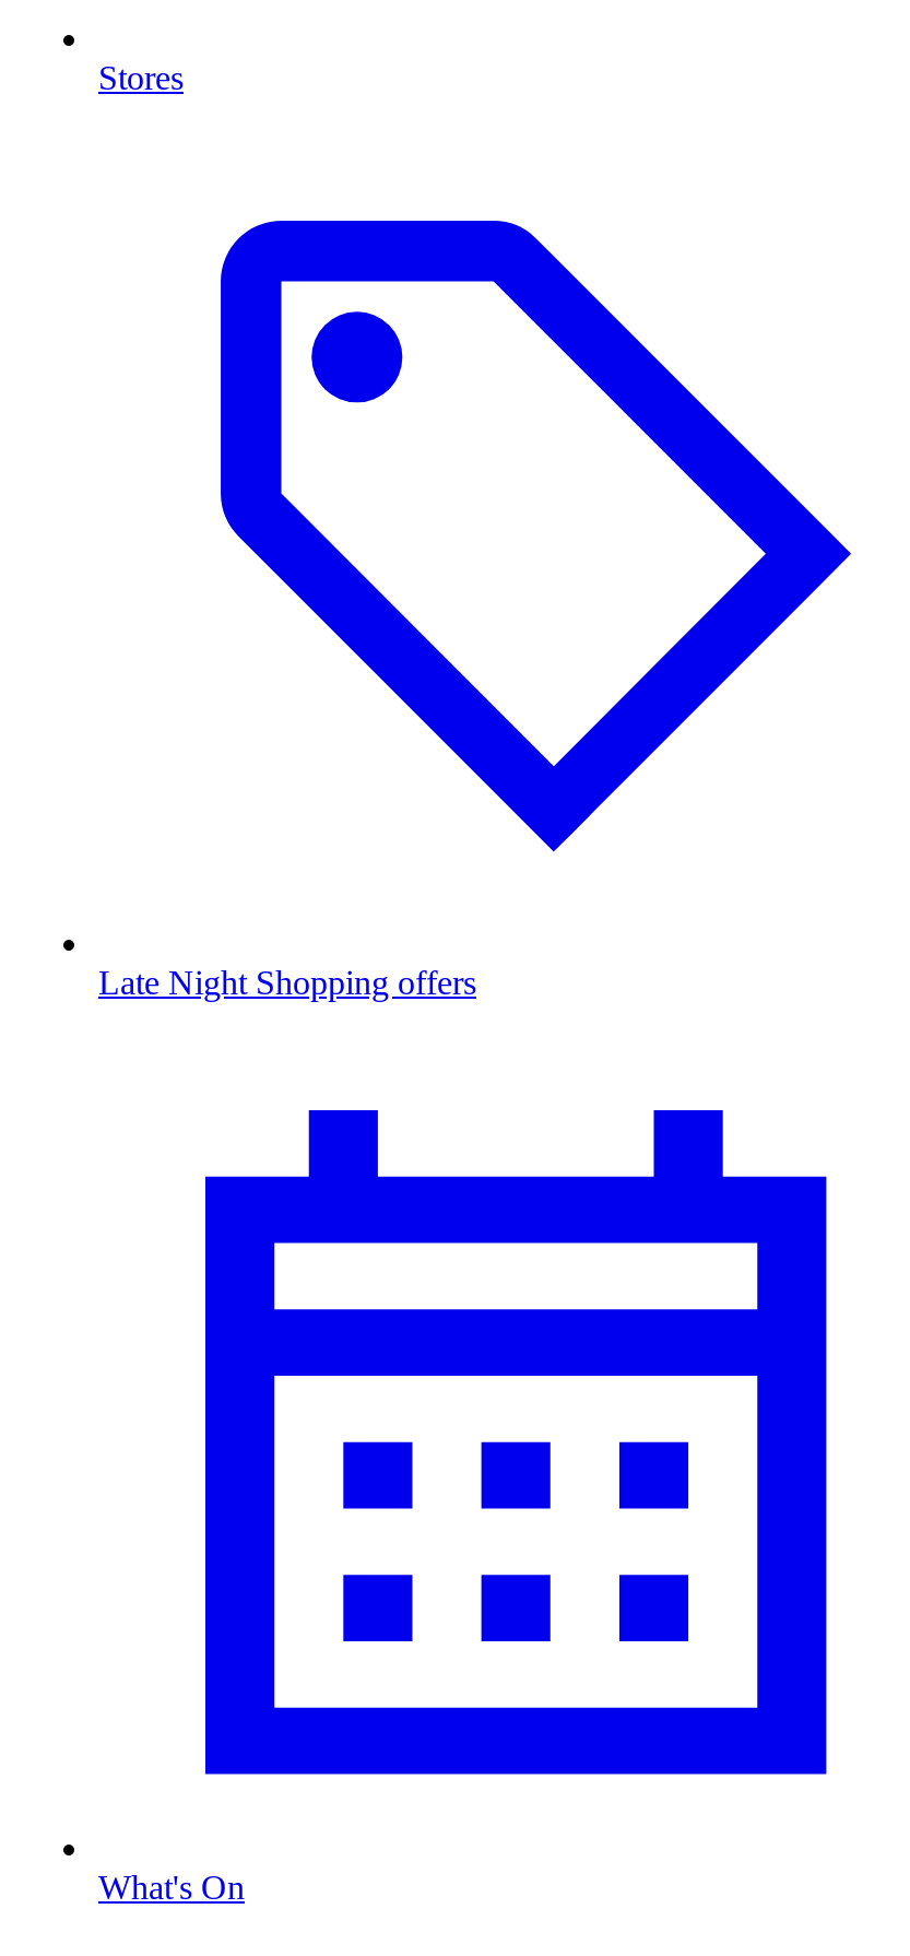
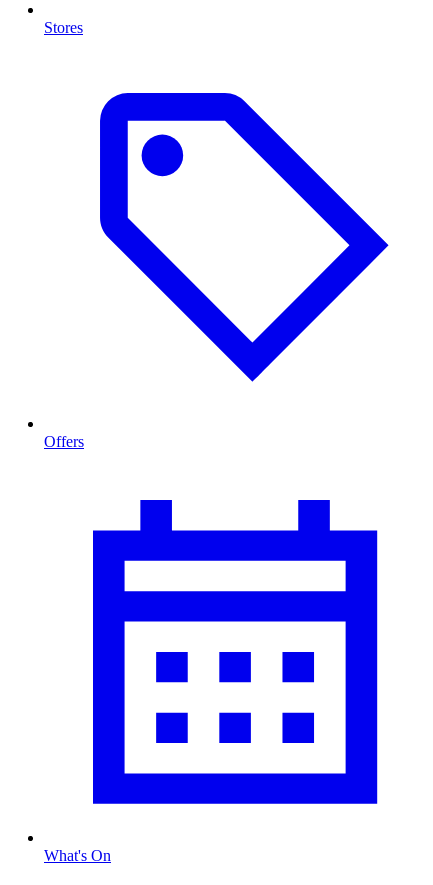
- Late Night Shopping offers
+ Offers
